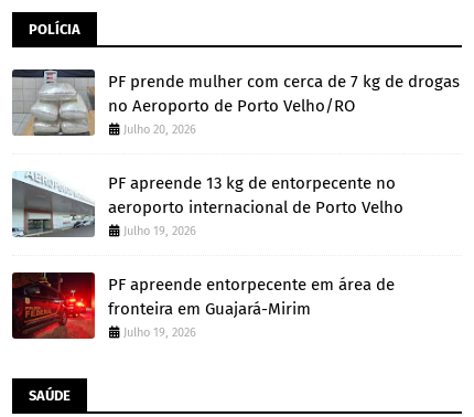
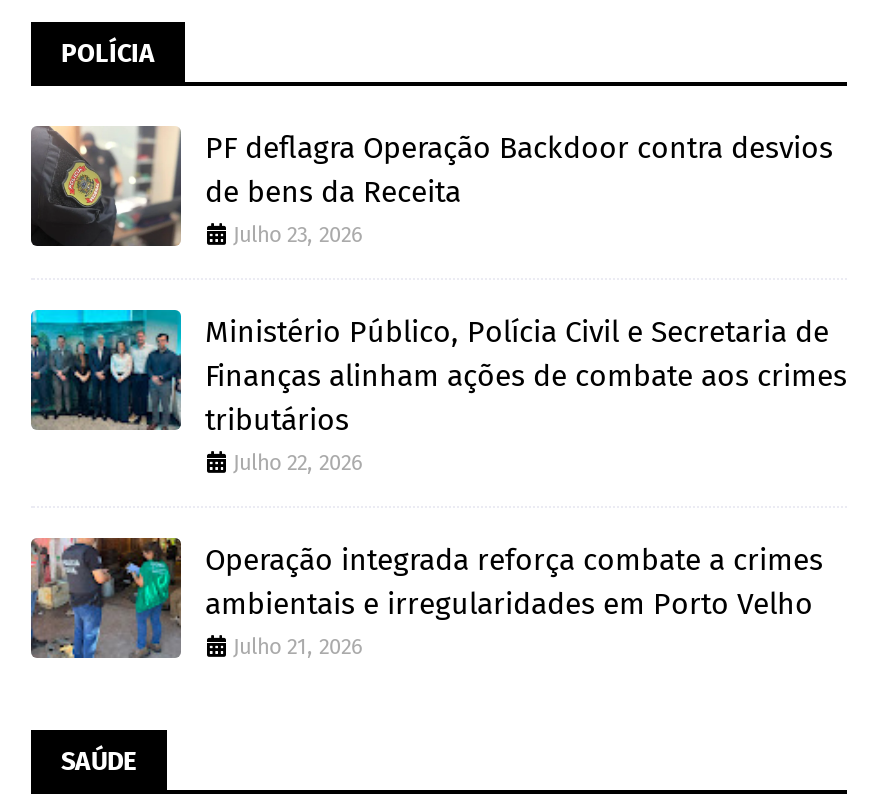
- [image]
- PF prende mulher com cerca de 7 kg de drogas
- no Aeroporto de Porto Velho/RO
- Julho 20, 2026
+ [image]
+ PF deflagra Operação Backdoor contra desvios
+ de bens da Receita
+ Julho 23, 2026

- [image]
- PF apreende 13 kg de entorpecente no
- aeroporto internacional de Porto Velho
- Julho 19, 2026
+ [image]
+ Ministério Público, Polícia Civil e Secretaria de
+ Finanças alinham ações de combate aos crimes
+ tributários
+ Julho 22, 2026

- [image]
- PF apreende entorpecente em área de
- fronteira em Guajará-Mirim
- Julho 19, 2026
+ [image]
+ Operação integrada reforça combate a crimes
+ ambientais e irregularidades em Porto Velho
+ Julho 21, 2026
